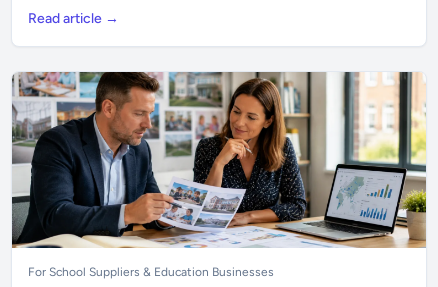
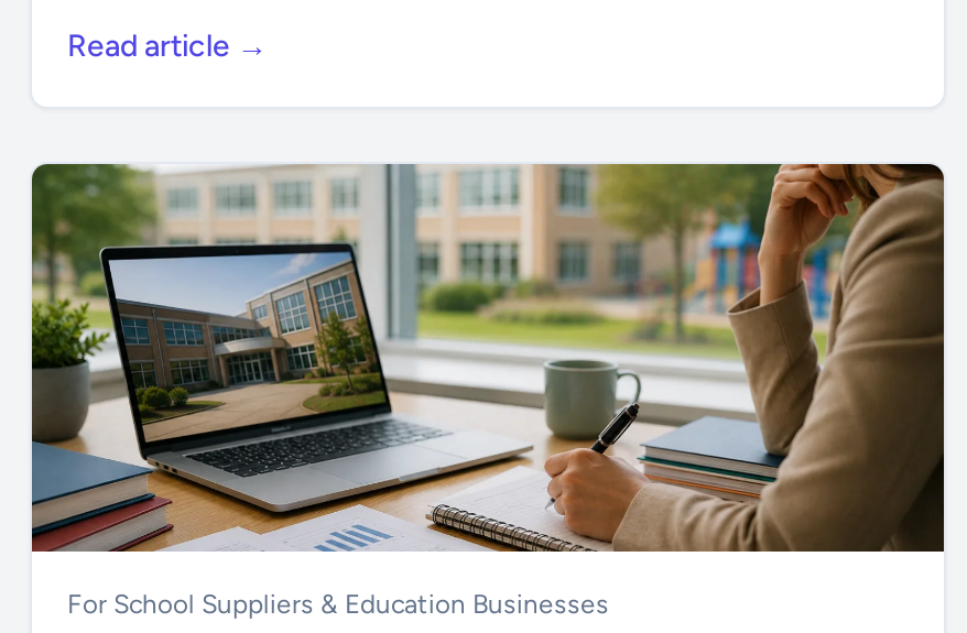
- [image]
+ [image]
